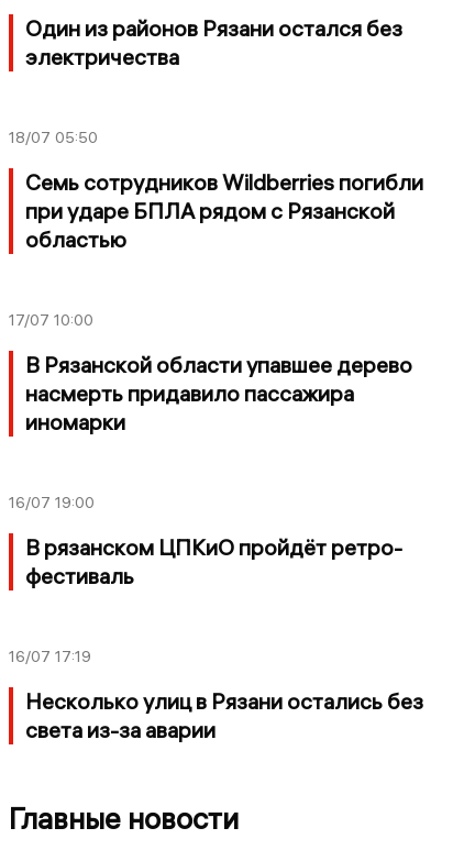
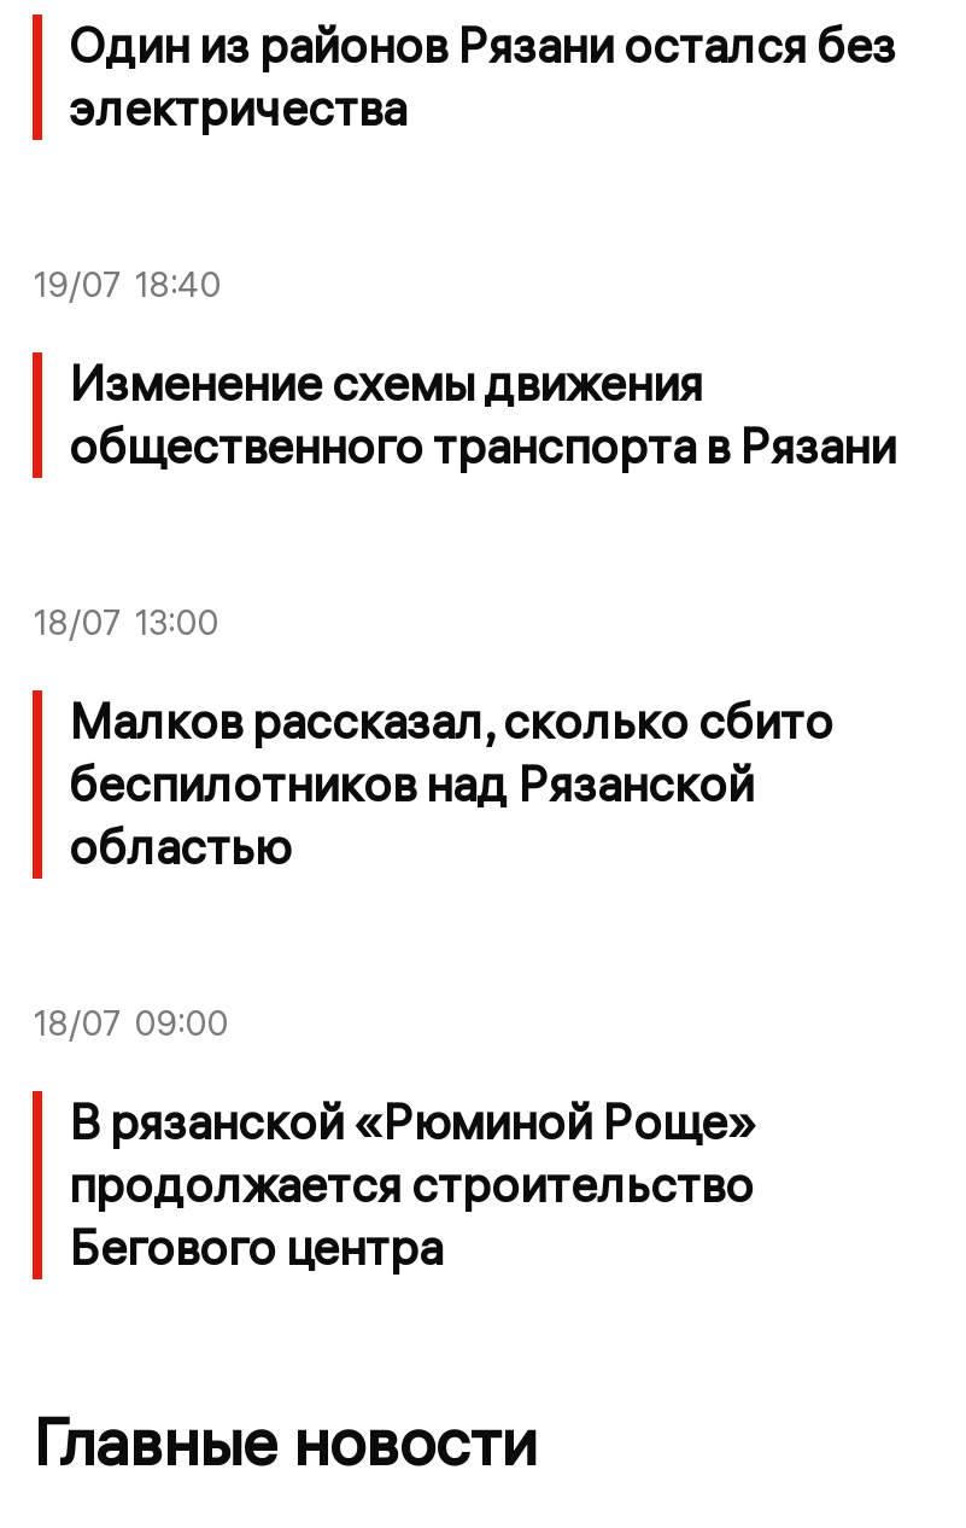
- 18/07 05:50
- Семь сотрудников Wildberries погибли
- при ударе БПЛА рядом с Рязанской
+ 19/07 18:40
+ Изменение схемы движения
+ общественного транспорта в Рязани
+ 18/07 13:00
+ Малков рассказал, сколько сбито
+ беспилотников над Рязанской

moved down: областью

- 17/07 10:00
- В Рязанской области упавшее дерево
- насмерть придавило пассажира
- иномарки
- 16/07 19:00
- В рязанском ЦПКиО пройдёт ретро-
- фестиваль
- 16/07 17:19
- Несколько улиц в Рязани остались без
- света из-за аварии
+ 18/07 09:00
+ В рязанской «Рюминой Роще»
+ продолжается строительство
+ Бегового центра
